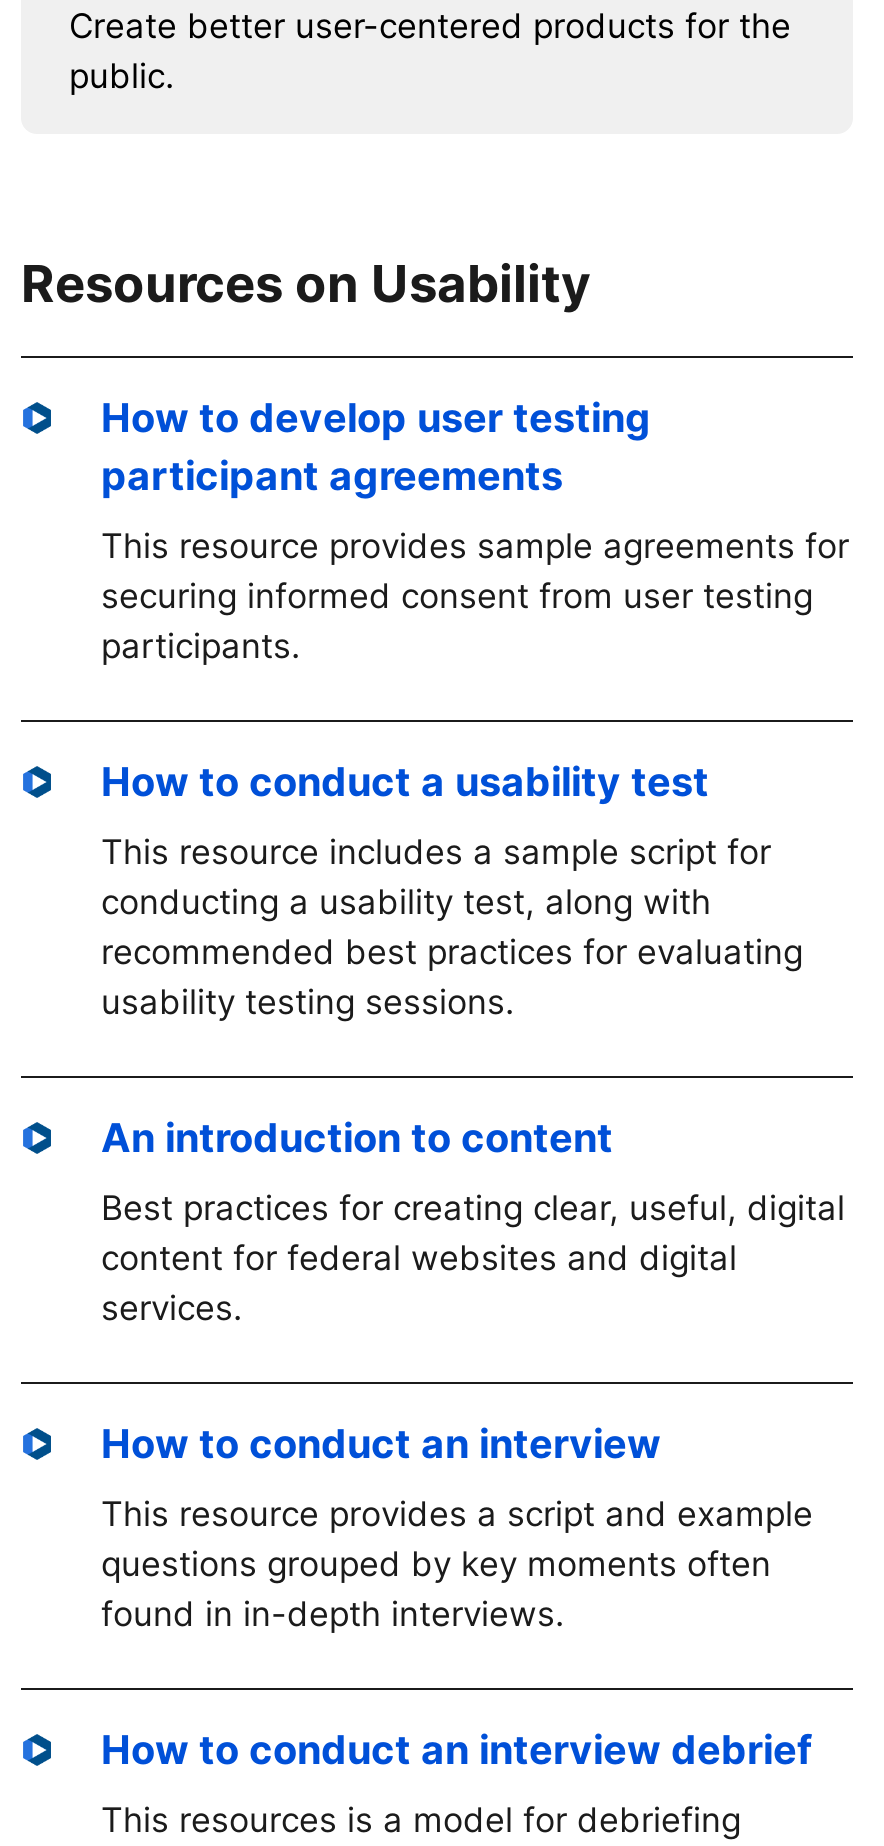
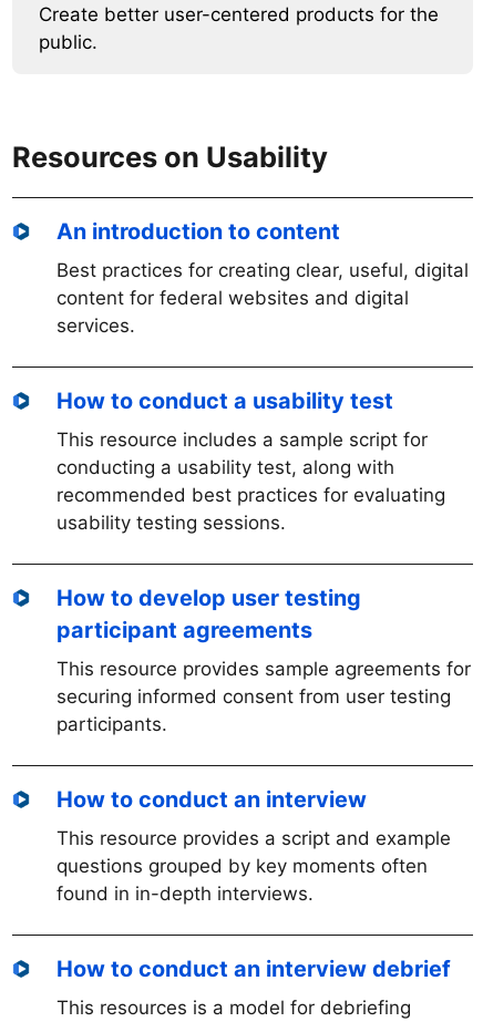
moved down: How to develop user testing | participant agreements

moved down: This resource provides sample agreements for | securing informed consent from user testing | participants.

moved up: How to conduct a usability test | This resource includes a sample script for | conducting a usability test, along with | recommended best practices for evaluating | usability testing sessions.

moved up: An introduction to content

moved up: Best practices for creating clear, useful, digital | content for federal websites and digital | services.
